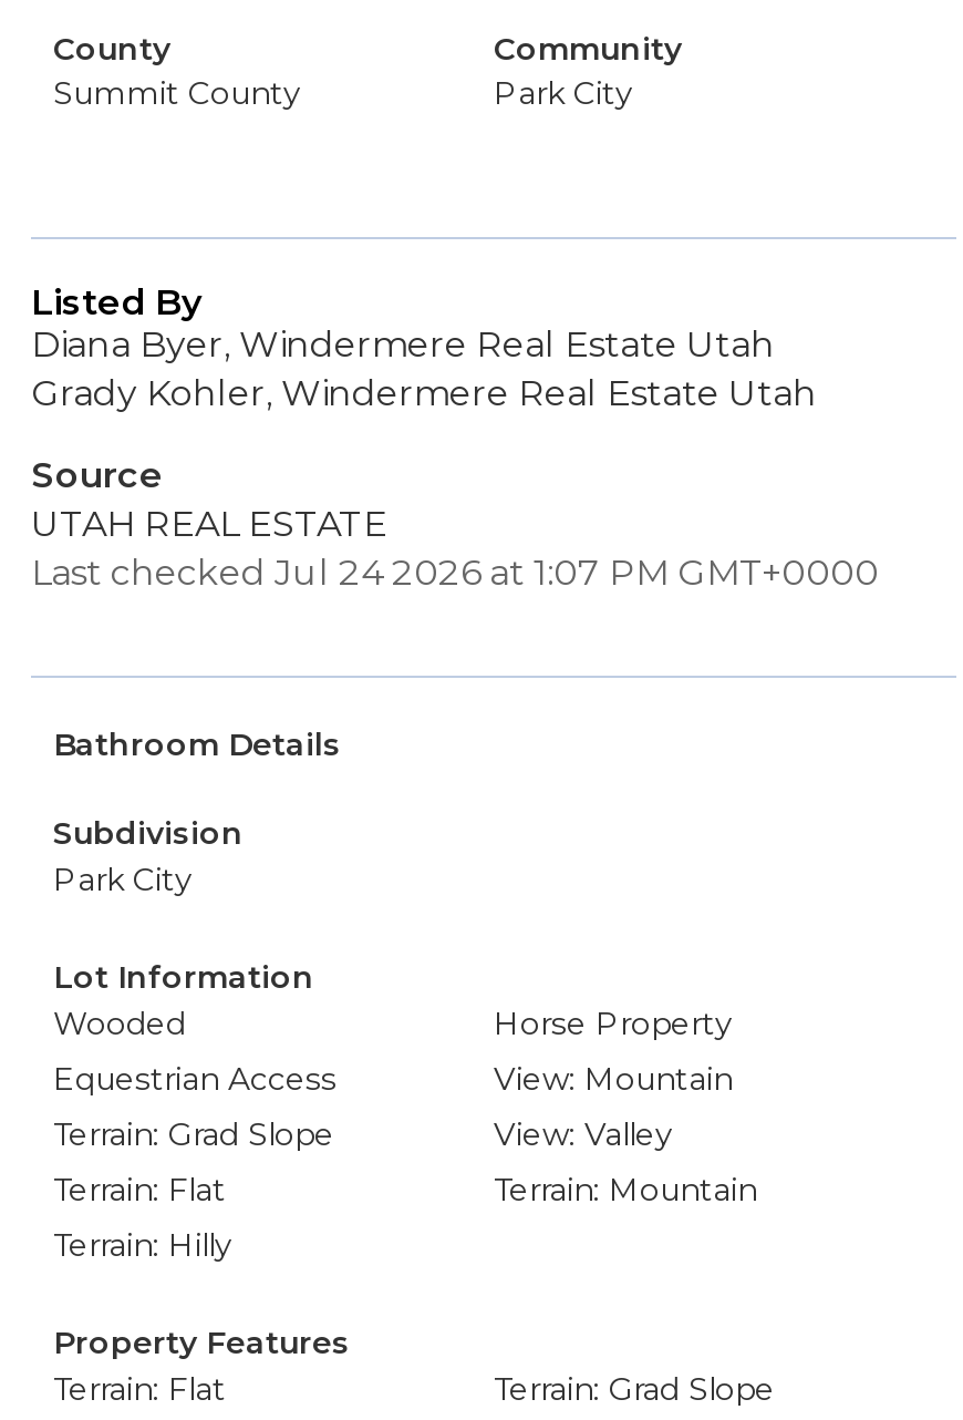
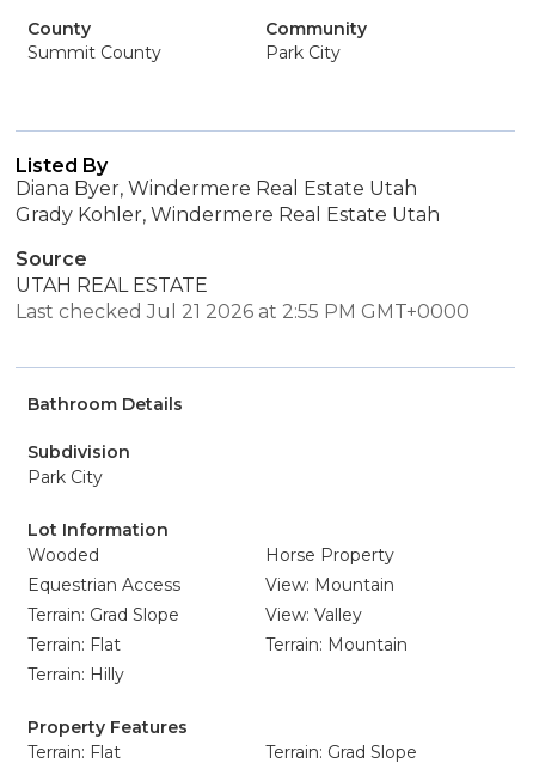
- Last checked Jul 24 2026 at 1:07 PM GMT+0000
+ Last checked Jul 21 2026 at 2:55 PM GMT+0000
